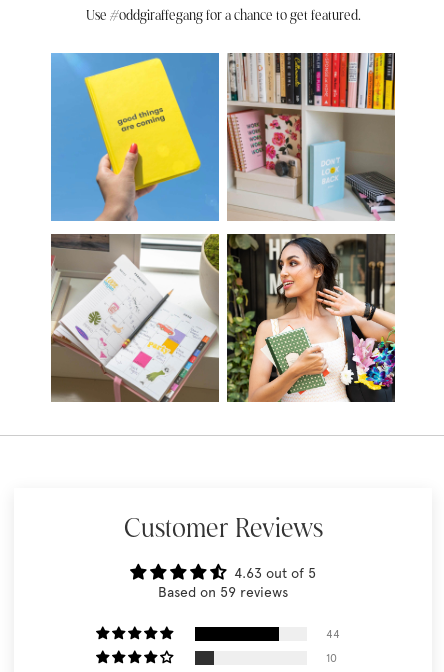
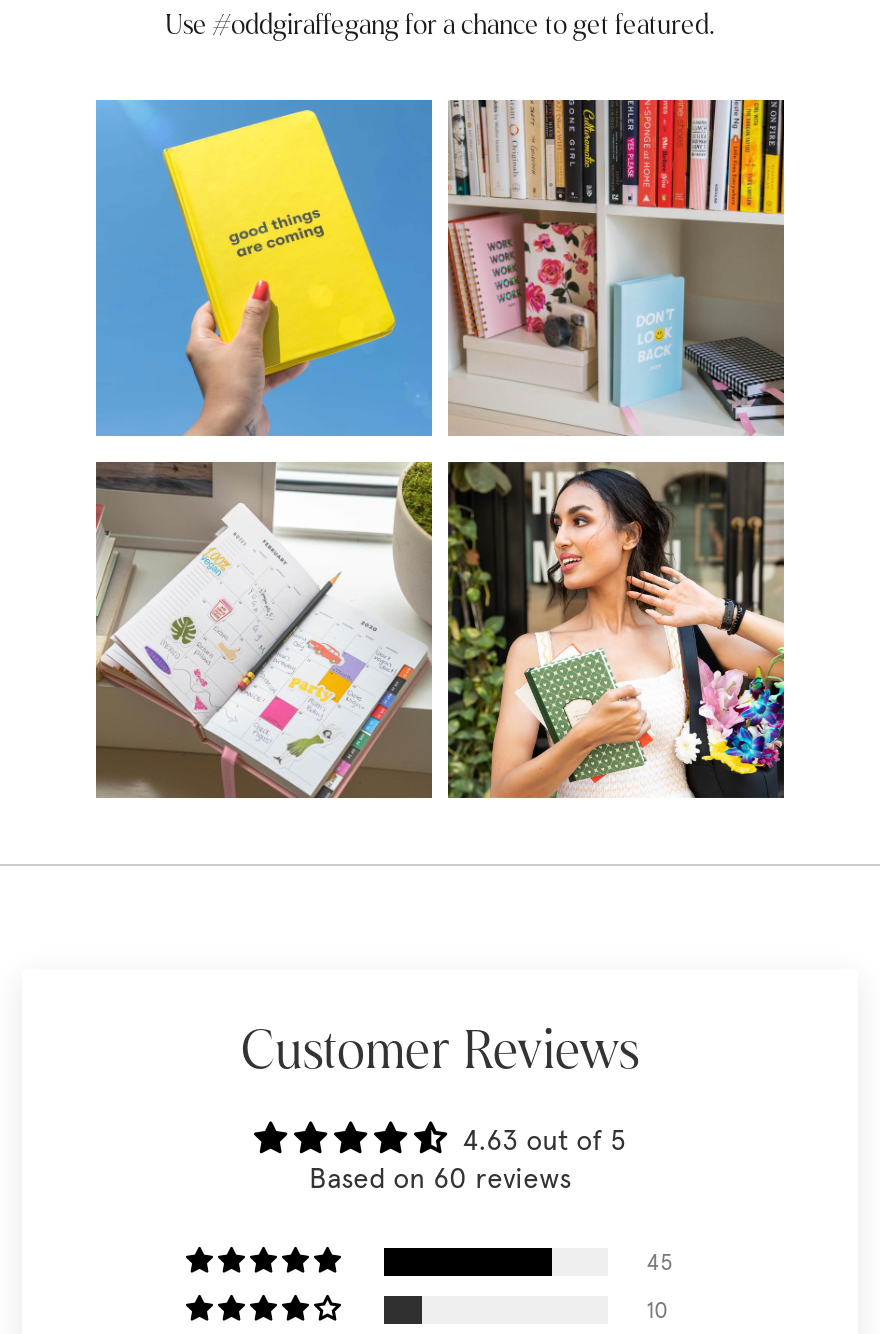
- Based on 59 reviews
+ Based on 60 reviews

- 44
+ 45
